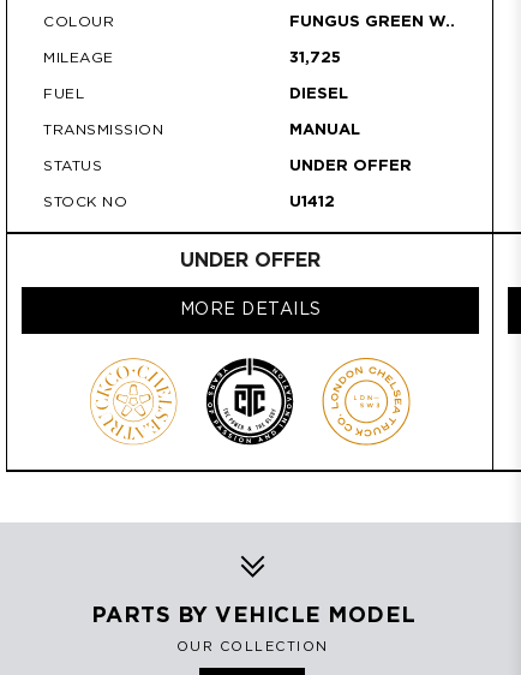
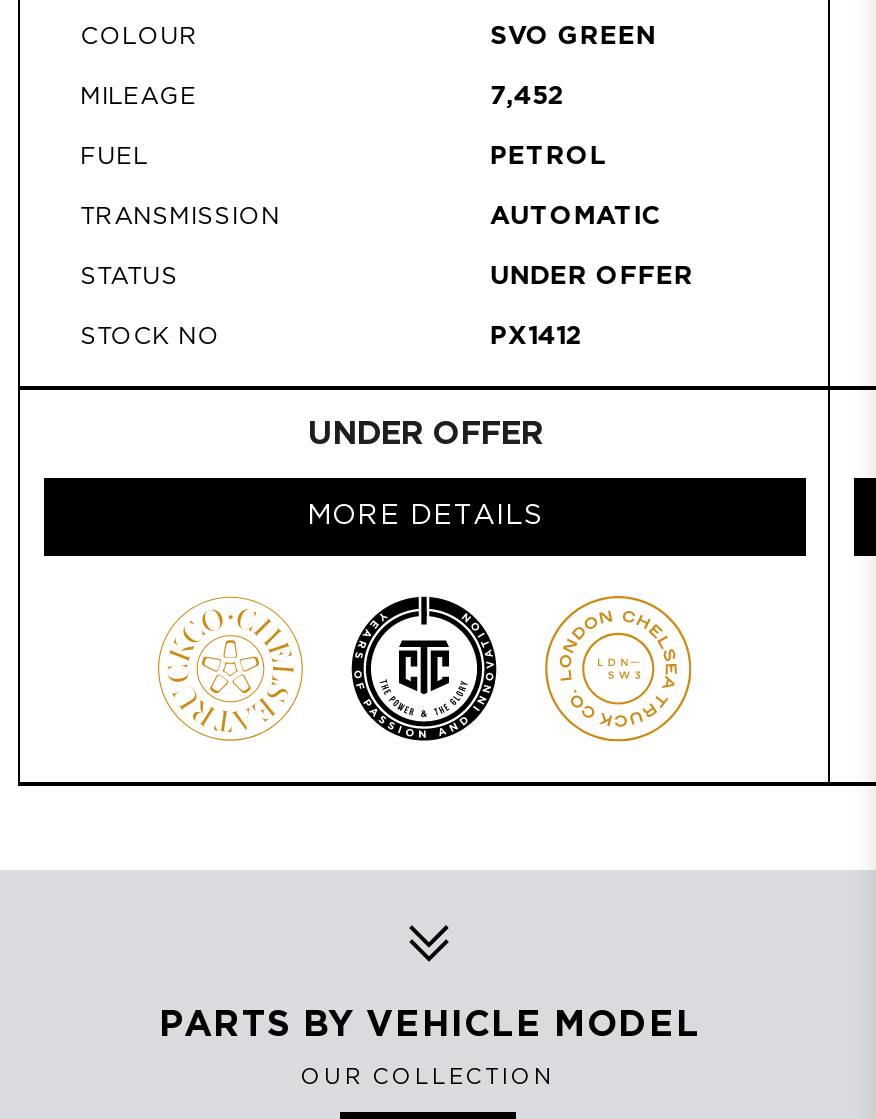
- FUNGUS GREEN W..
+ SVO GREEN

- 31,725
+ 7,452

- DIESEL
+ PETROL

- MANUAL
+ AUTOMATIC

- U1412
+ PX1412
